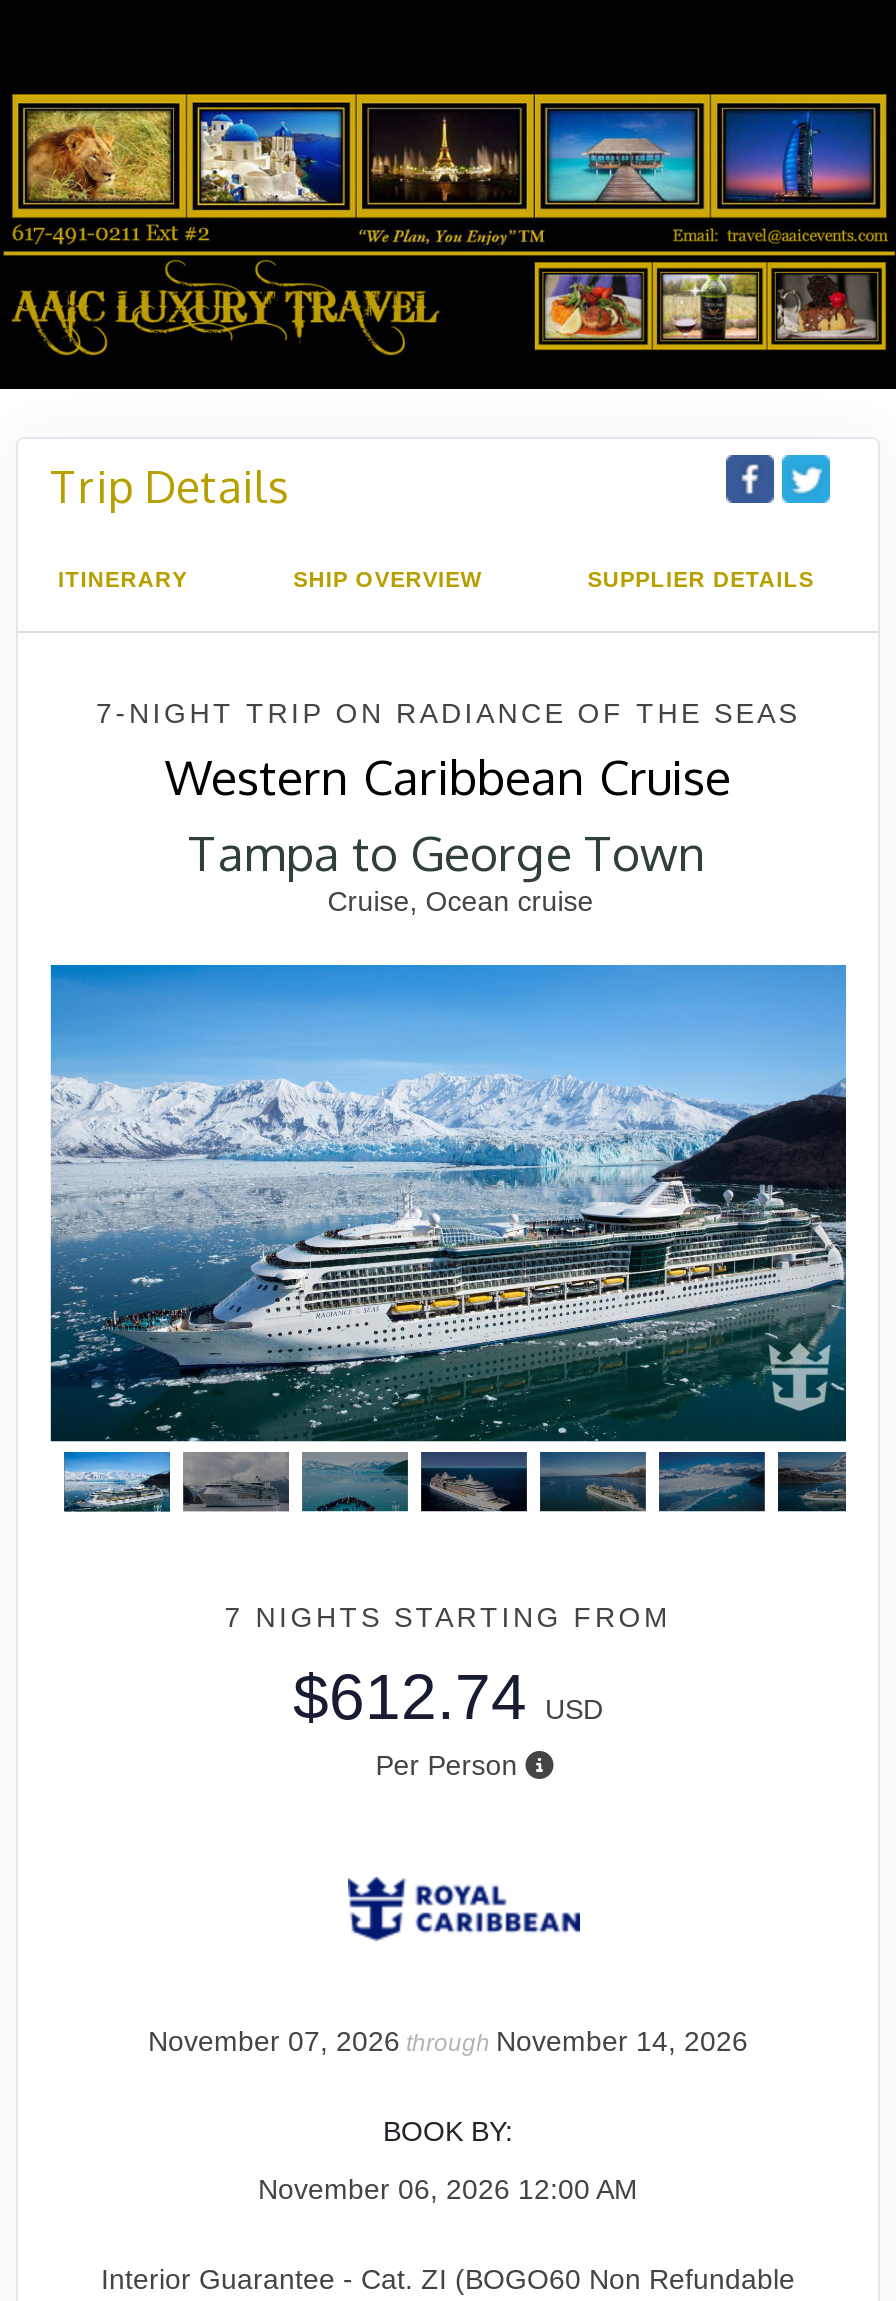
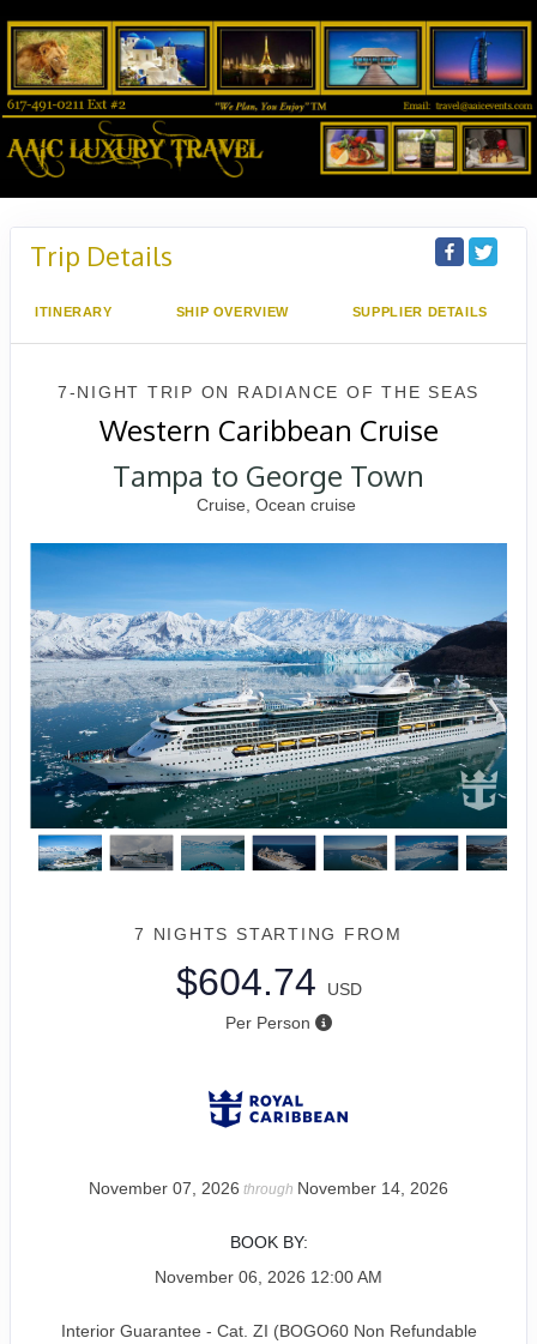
- $612.74 USD
+ $604.74 USD
